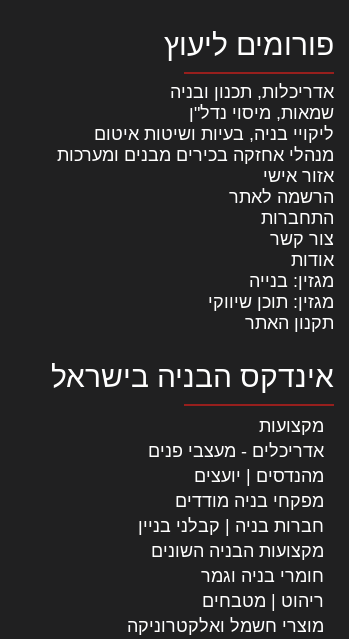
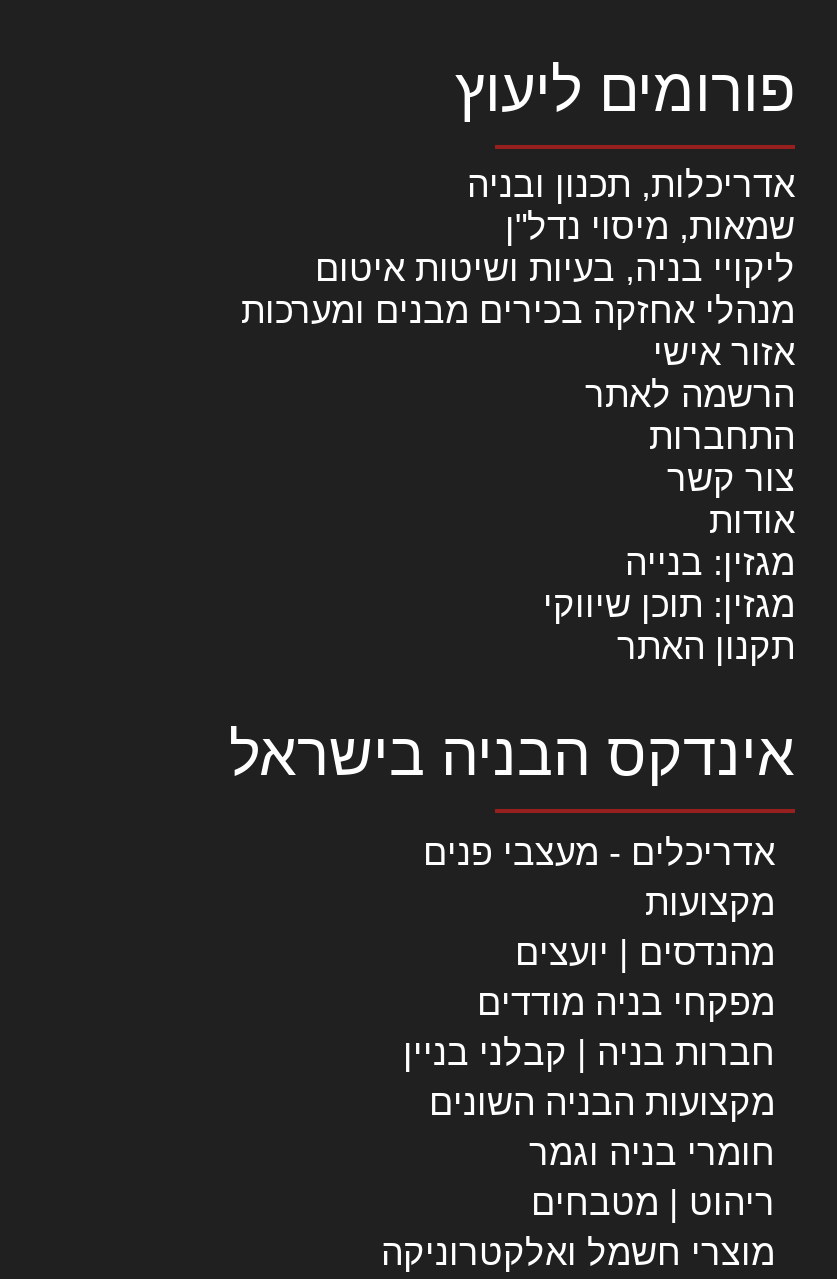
moved down: מקצועות

moved up: אדריכלים - מעצבי פנים
